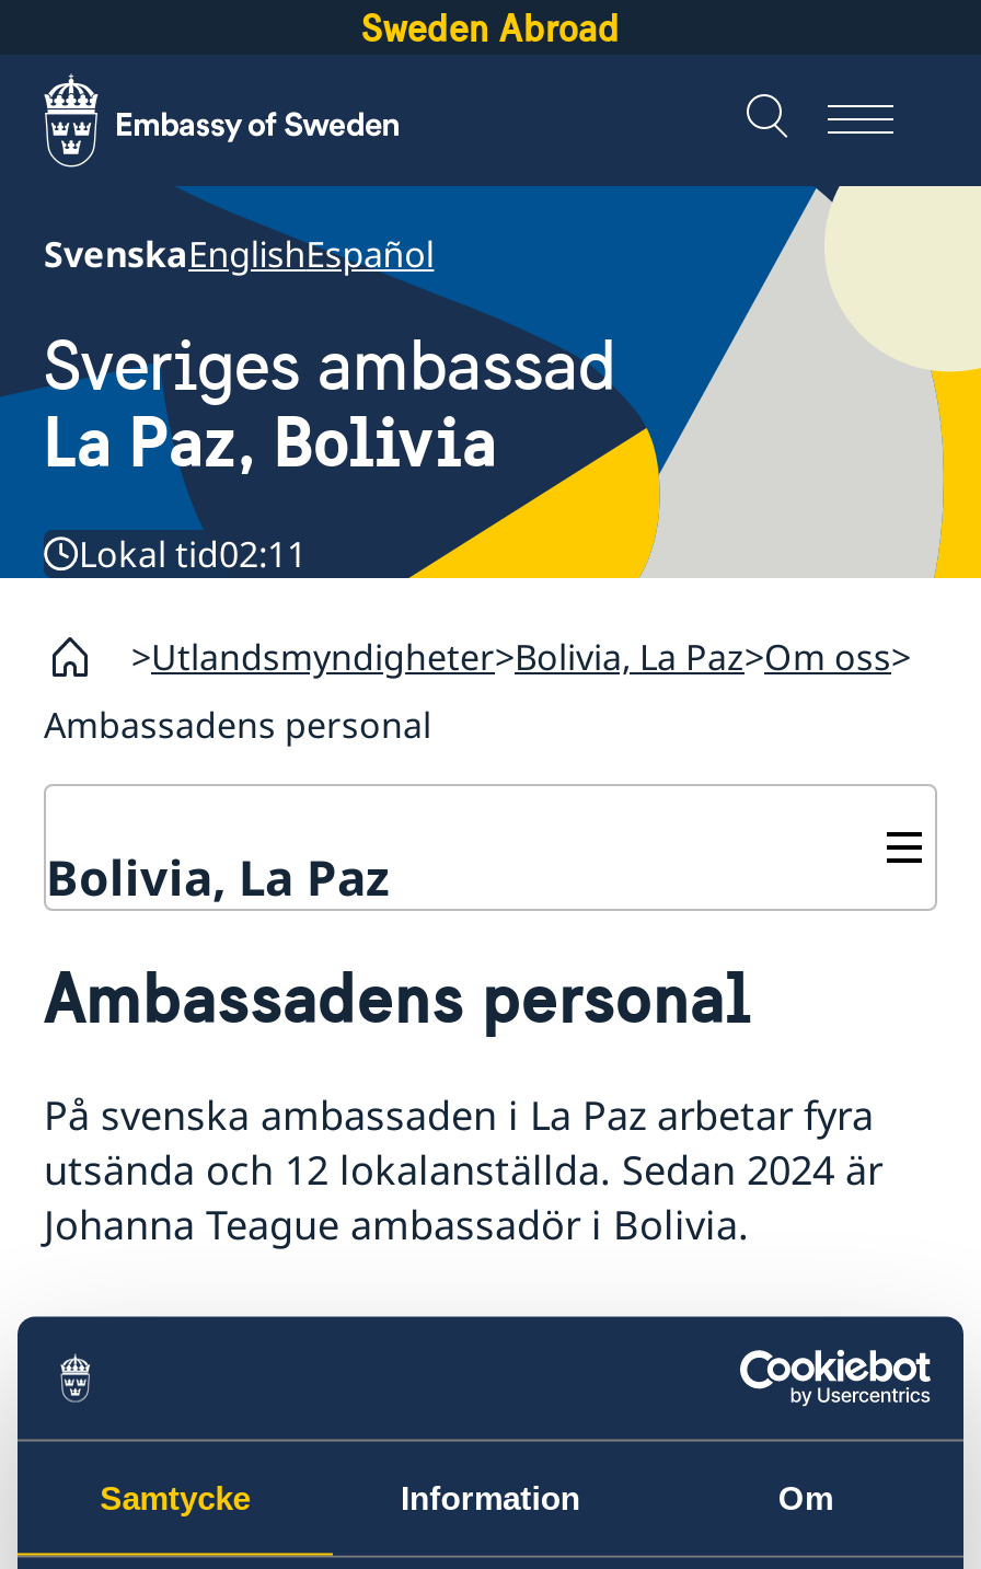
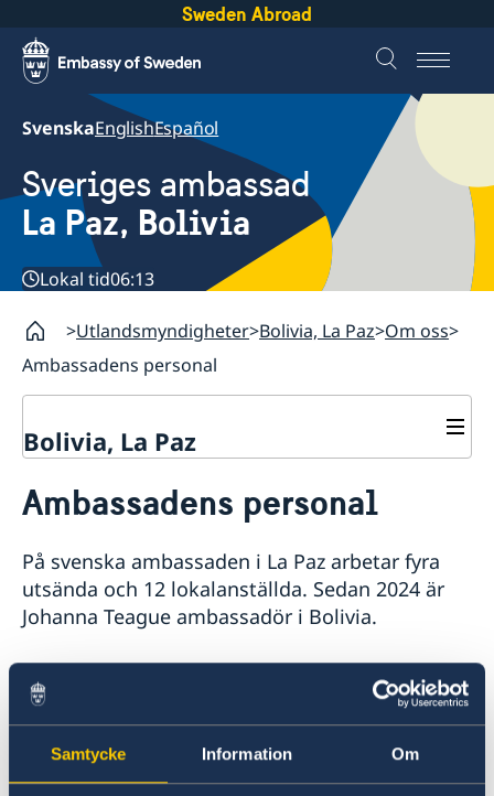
- Lokal tid02:11
+ Lokal tid06:13
